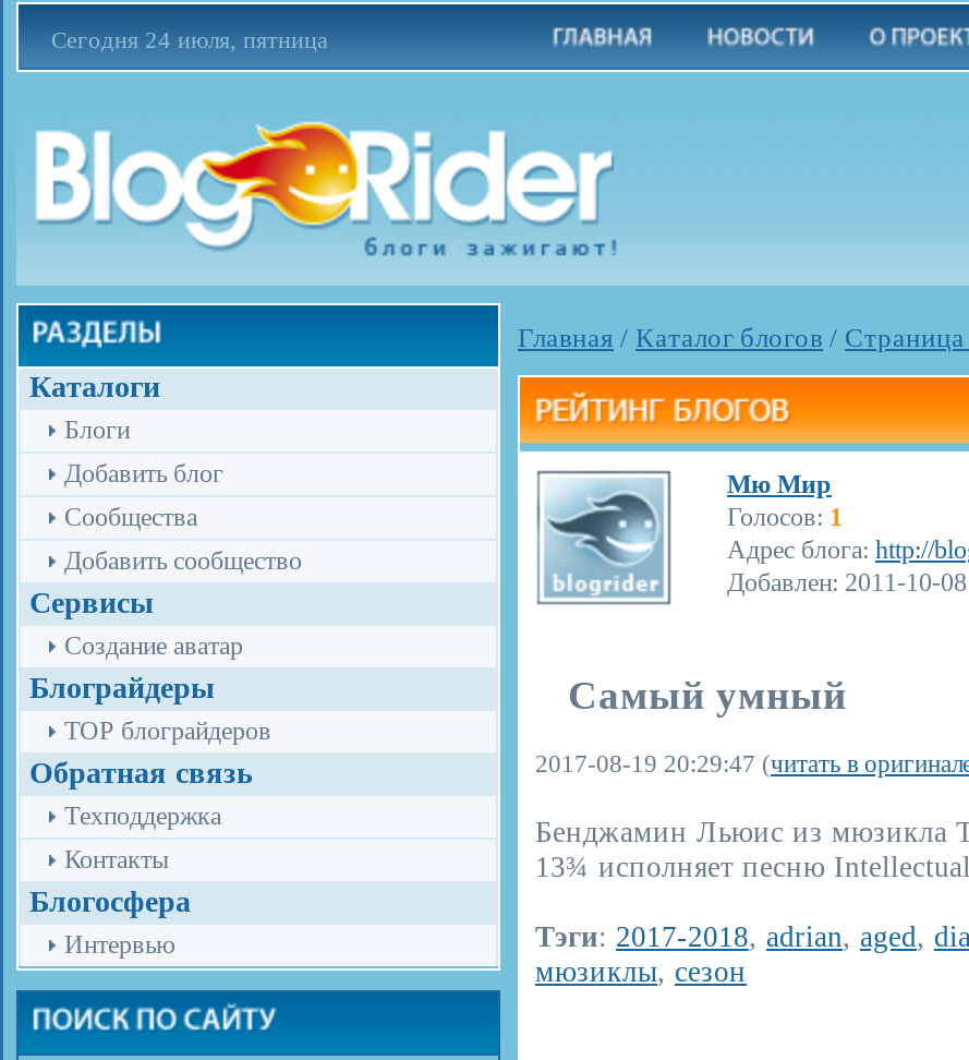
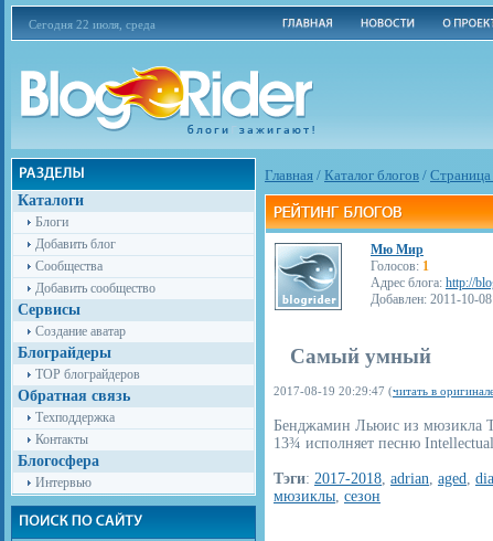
- Сегодня 24 июля, пятница
+ Сегодня 22 июля, среда
